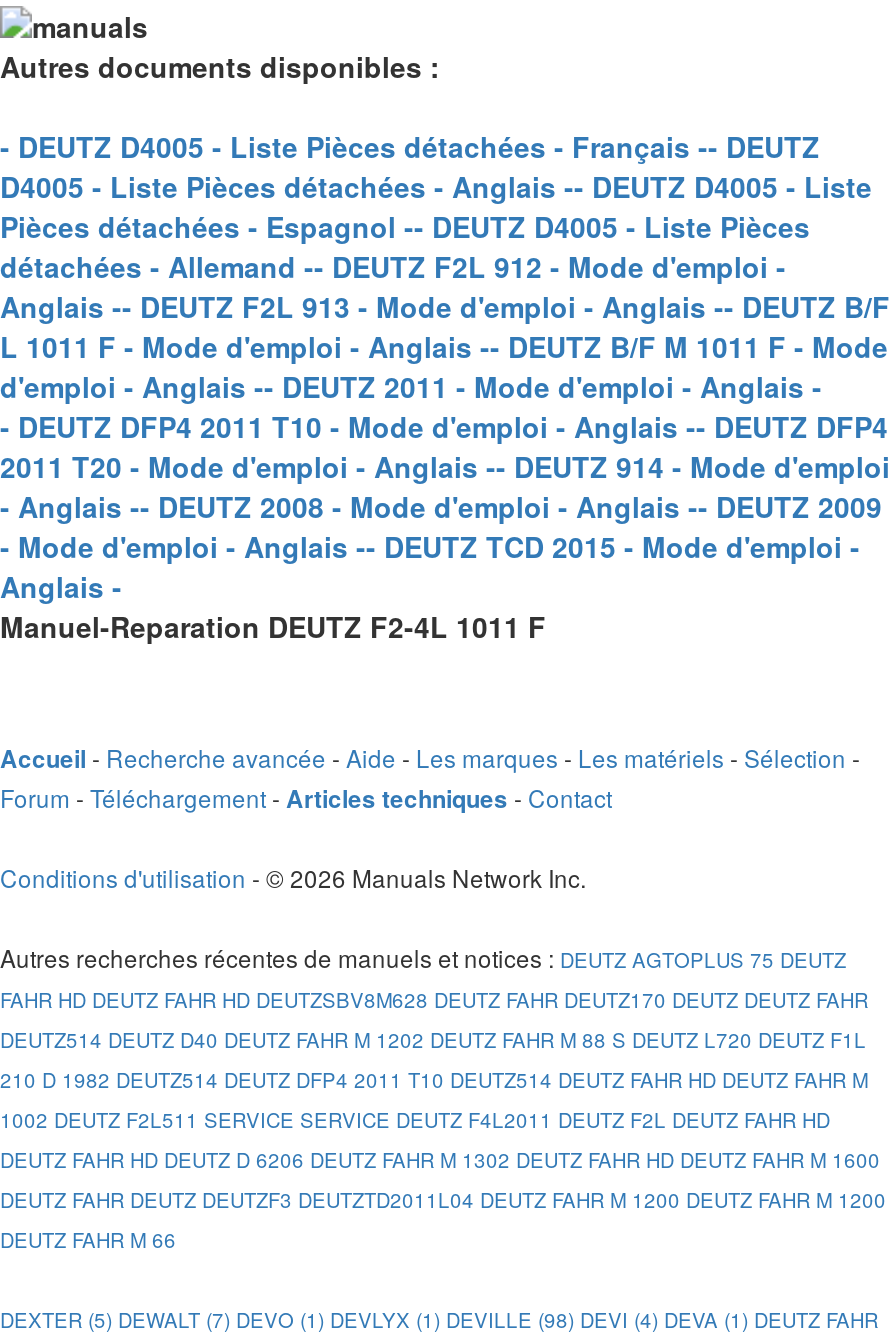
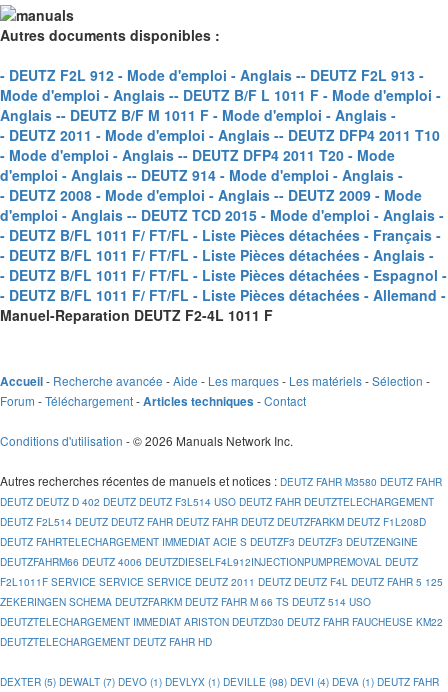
- - DEUTZ D4005 - Liste Pièces détachées - Français - - DEUTZ
- D4005 - Liste Pièces détachées - Anglais - - DEUTZ D4005 - Liste
- Pièces détachées - Espagnol - - DEUTZ D4005 - Liste Pièces
- détachées - Allemand - - DEUTZ F2L 912 - Mode d'emploi -
- Anglais - - DEUTZ F2L 913 - Mode d'emploi - Anglais - - DEUTZ B/F
- L 1011 F - Mode d'emploi - Anglais - - DEUTZ B/F M 1011 F - Mode
- d'emploi - Anglais - - DEUTZ 2011 - Mode d'emploi - Anglais -
- - DEUTZ DFP4 2011 T10 - Mode d'emploi - Anglais - - DEUTZ DFP4
- 2011 T20 - Mode d'emploi - Anglais - - DEUTZ 914 - Mode d'emploi
- - Anglais - - DEUTZ 2008 - Mode d'emploi - Anglais - - DEUTZ 2009
- - Mode d'emploi - Anglais - - DEUTZ TCD 2015 - Mode d'emploi -
- Anglais -
+ - DEUTZ F2L 912 - Mode d'emploi - Anglais - - DEUTZ F2L 913 -
+ Mode d'emploi - Anglais - - DEUTZ B/F L 1011 F - Mode d'emploi -
+ Anglais - - DEUTZ B/F M 1011 F - Mode d'emploi - Anglais -
+ - DEUTZ 2011 - Mode d'emploi - Anglais - - DEUTZ DFP4 2011 T10
+ - Mode d'emploi - Anglais - - DEUTZ DFP4 2011 T20 - Mode
+ d'emploi - Anglais - - DEUTZ 914 - Mode d'emploi - Anglais -
+ - DEUTZ 2008 - Mode d'emploi - Anglais - - DEUTZ 2009 - Mode
+ d'emploi - Anglais - - DEUTZ TCD 2015 - Mode d'emploi - Anglais -
+ - DEUTZ B/FL 1011 F/ FT/FL - Liste Pièces détachées - Français -
+ - DEUTZ B/FL 1011 F/ FT/FL - Liste Pièces détachées - Anglais -
+ - DEUTZ B/FL 1011 F/ FT/FL - Liste Pièces détachées - Espagnol -
+ - DEUTZ B/FL 1011 F/ FT/FL - Liste Pièces détachées - Allemand -

- Autres recherches récentes de manuels et notices: DEUTZ AGTOPLUS 75 DEUTZ
- FAHR HD DEUTZ FAHR HD DEUTZSBV8M628 DEUTZ FAHR DEUTZ170 DEUTZ DEUTZ FAHR
- DEUTZ514 DEUTZ D40 DEUTZ FAHR M 1202 DEUTZ FAHR M 88 S DEUTZ L720 DEUTZ F1L
- 210 D 1982 DEUTZ514 DEUTZ DFP4 2011 T10 DEUTZ514 DEUTZ FAHR HD DEUTZ FAHR M
- 1002 DEUTZ F2L511 SERVICE SERVICE DEUTZ F4L2011 DEUTZ F2L DEUTZ FAHR HD
- DEUTZ FAHR HD DEUTZ D 6206 DEUTZ FAHR M 1302 DEUTZ FAHR HD DEUTZ FAHR M 1600
- DEUTZ FAHR DEUTZ DEUTZF3 DEUTZTD2011L04 DEUTZ FAHR M 1200 DEUTZ FAHR M 1200
- DEUTZ FAHR M 66
+ Autres recherches récentes de manuels et notices: DEUTZ FAHR M3580 DEUTZ FAHR
+ DEUTZ DEUTZ D 402 DEUTZ DEUTZ F3L514 USO DEUTZ FAHR DEUTZTELECHARGEMENT
+ DEUTZ F2L514 DEUTZ DEUTZ FAHR DEUTZ FAHR DEUTZ DEUTZFARKM DEUTZ F1L208D
+ DEUTZ FAHRTELECHARGEMENT IMMEDIAT ACIE S DEUTZF3 DEUTZF3 DEUTZENGINE
+ DEUTZFAHRM66 DEUTZ 4006 DEUTZDIESELF4L912INJECTIONPUMPREMOVAL DEUTZ
+ F2L1011F SERVICE SERVICE SERVICE DEUTZ 2011 DEUTZ DEUTZ F4L DEUTZ FAHR 5 125
+ ZEKERINGEN SCHEMA DEUTZFARKM DEUTZ FAHR M 66 TS DEUTZ 514 USO
+ DEUTZTELECHARGEMENT IMMEDIAT ARISTON DEUTZD30 DEUTZ FAHR FAUCHEUSE KM22
+ DEUTZTELECHARGEMENT DEUTZ FAHR HD
